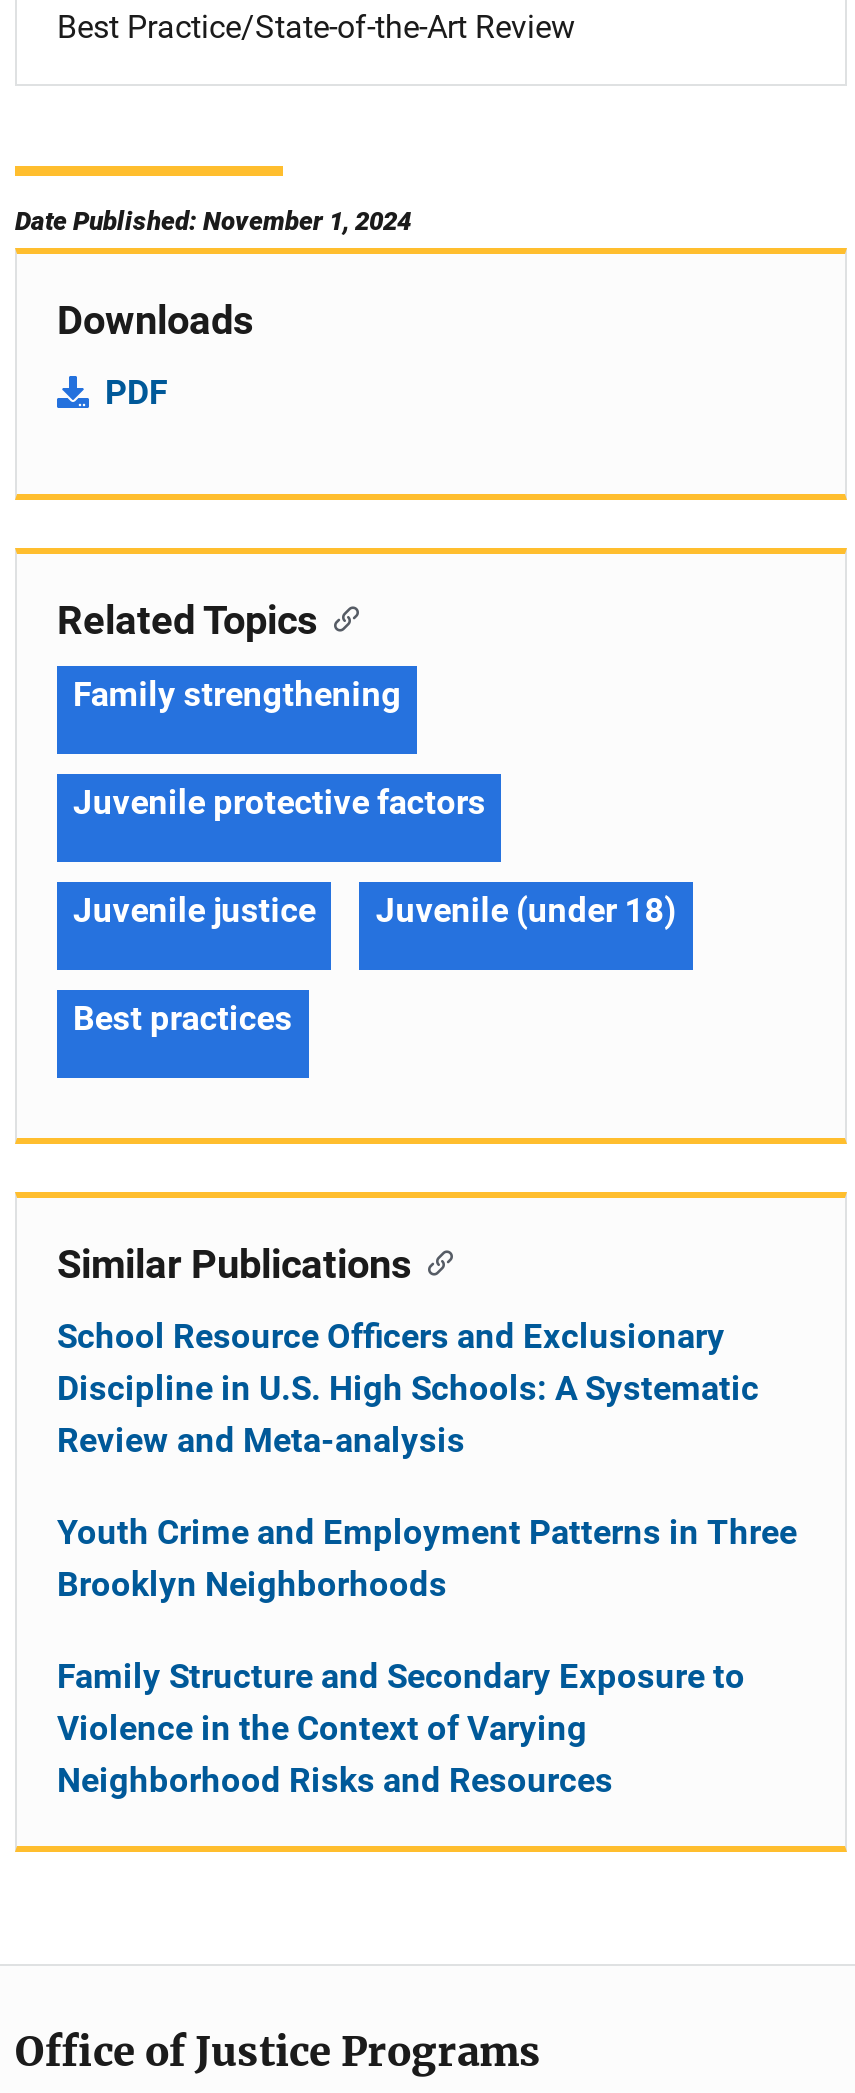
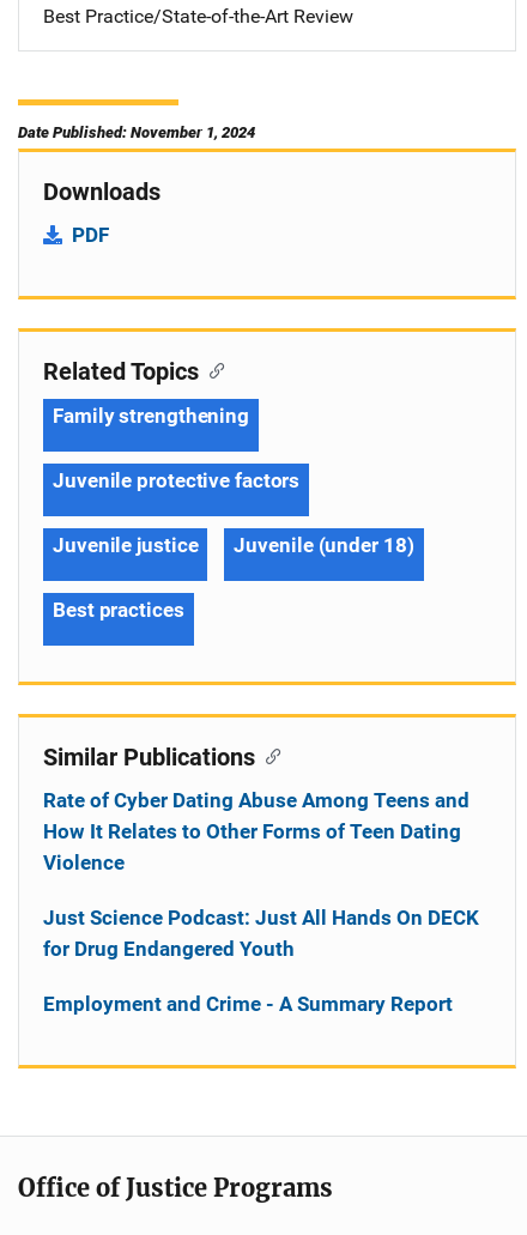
- School Resource Officers and Exclusionary
- Discipline in U.S. High Schools: A Systematic
- Review and Meta-analysis
+ Rate of Cyber Dating Abuse Among Teens and
+ How It Relates to Other Forms of Teen Dating
+ Violence

- Youth Crime and Employment Patterns in Three
- Brooklyn Neighborhoods
+ Just Science Podcast: Just All Hands On DECK
+ for Drug Endangered Youth

- Family Structure and Secondary Exposure to
- Violence in the Context of Varying
- Neighborhood Risks and Resources
+ Employment and Crime - A Summary Report
